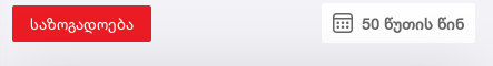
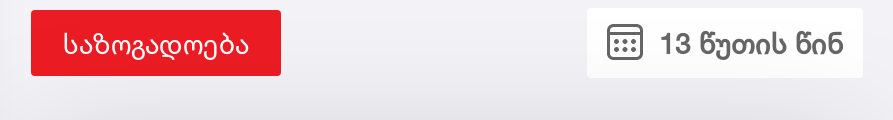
- 50 წუთის წინ
+ 13 წუთის წინ
